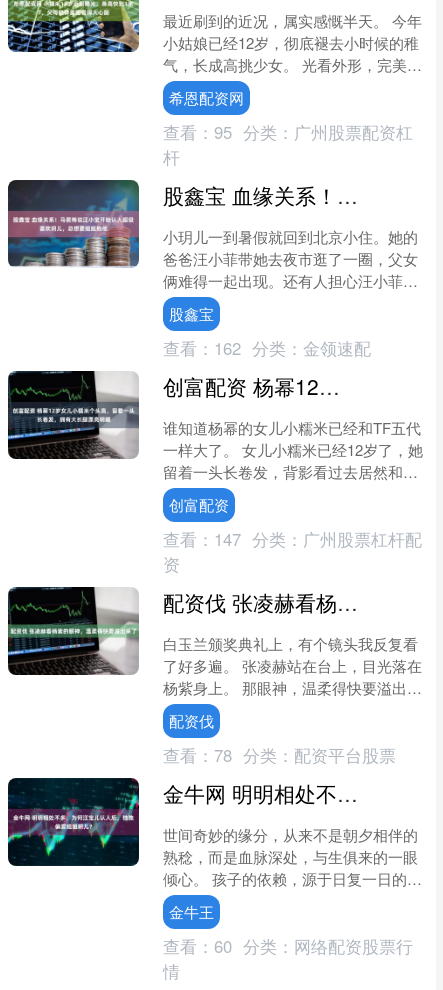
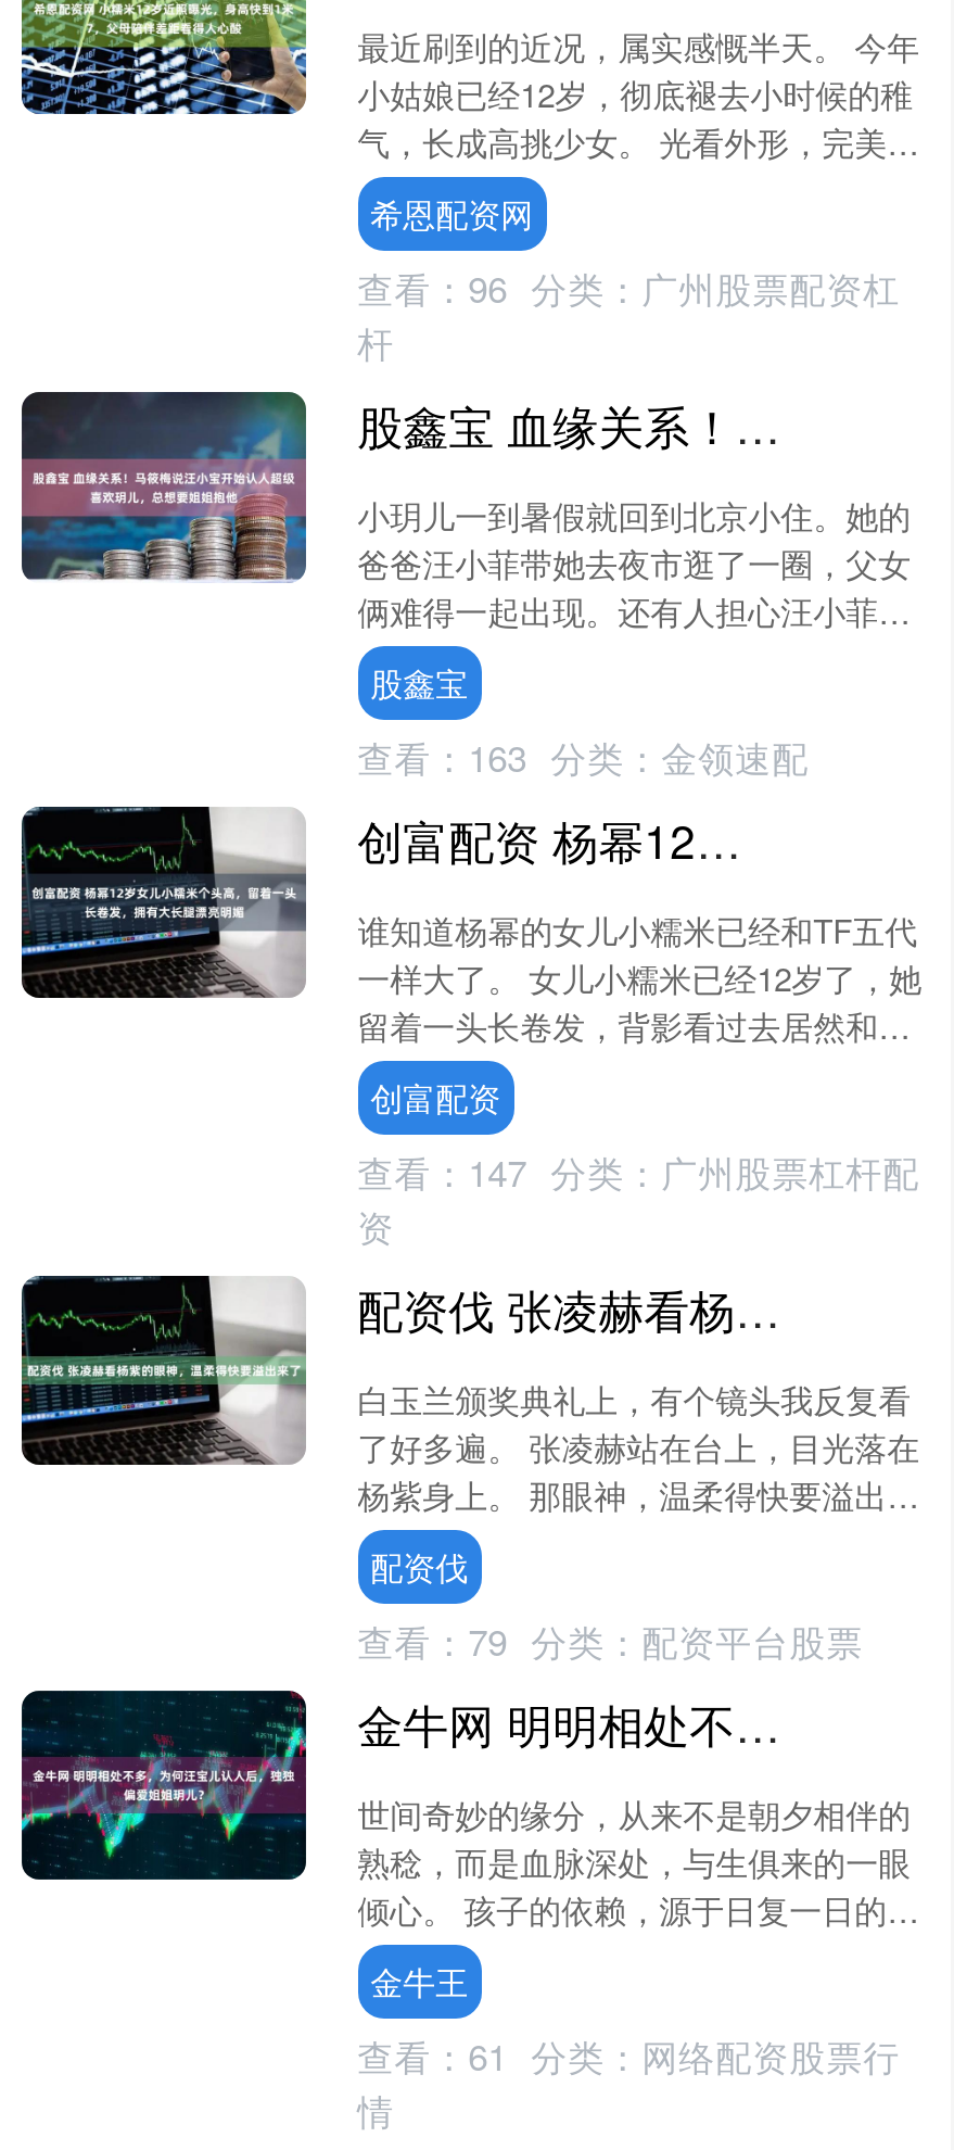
- 查看：95 分类：广州股票配资杠
+ 查看：96 分类：广州股票配资杠

- 查看：162 分类：金领速配
+ 查看：163 分类：金领速配

- 查看：78 分类：配资平台股票
+ 查看：79 分类：配资平台股票

- 查看：60 分类：网络配资股票行
+ 查看：61 分类：网络配资股票行
